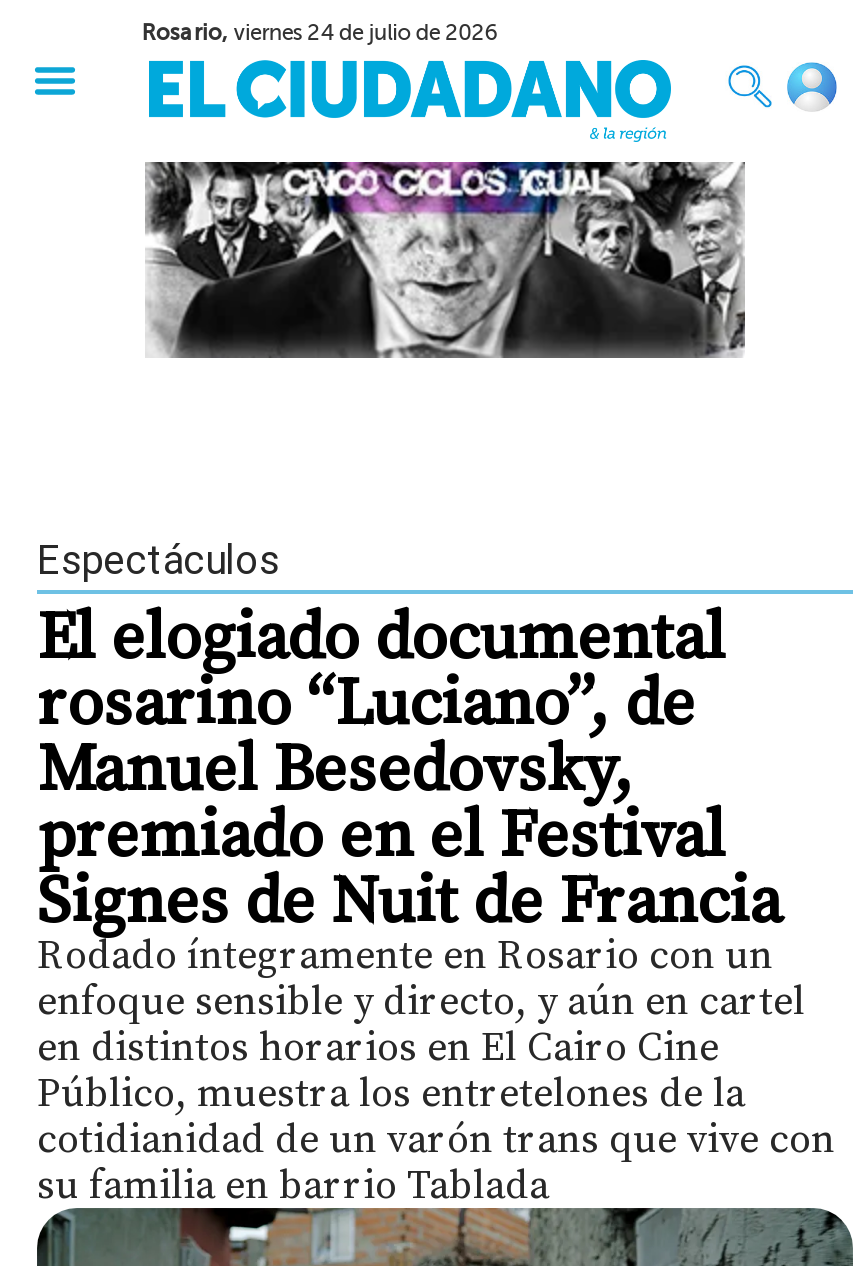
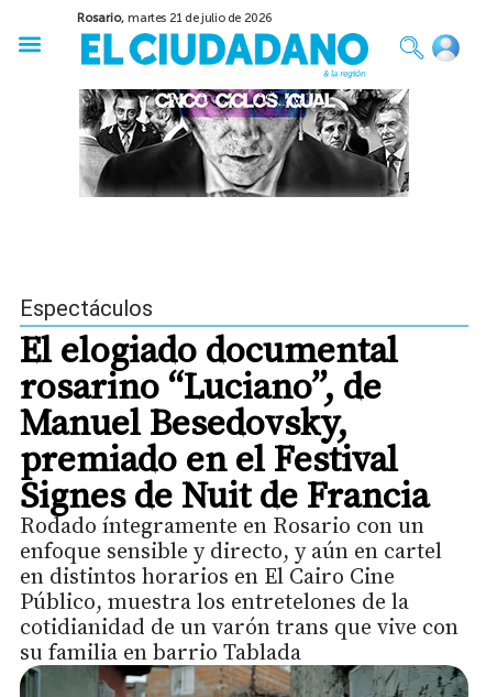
- Rosario, viernes 24 de julio de 2026
+ Rosario, martes 21 de julio de 2026
